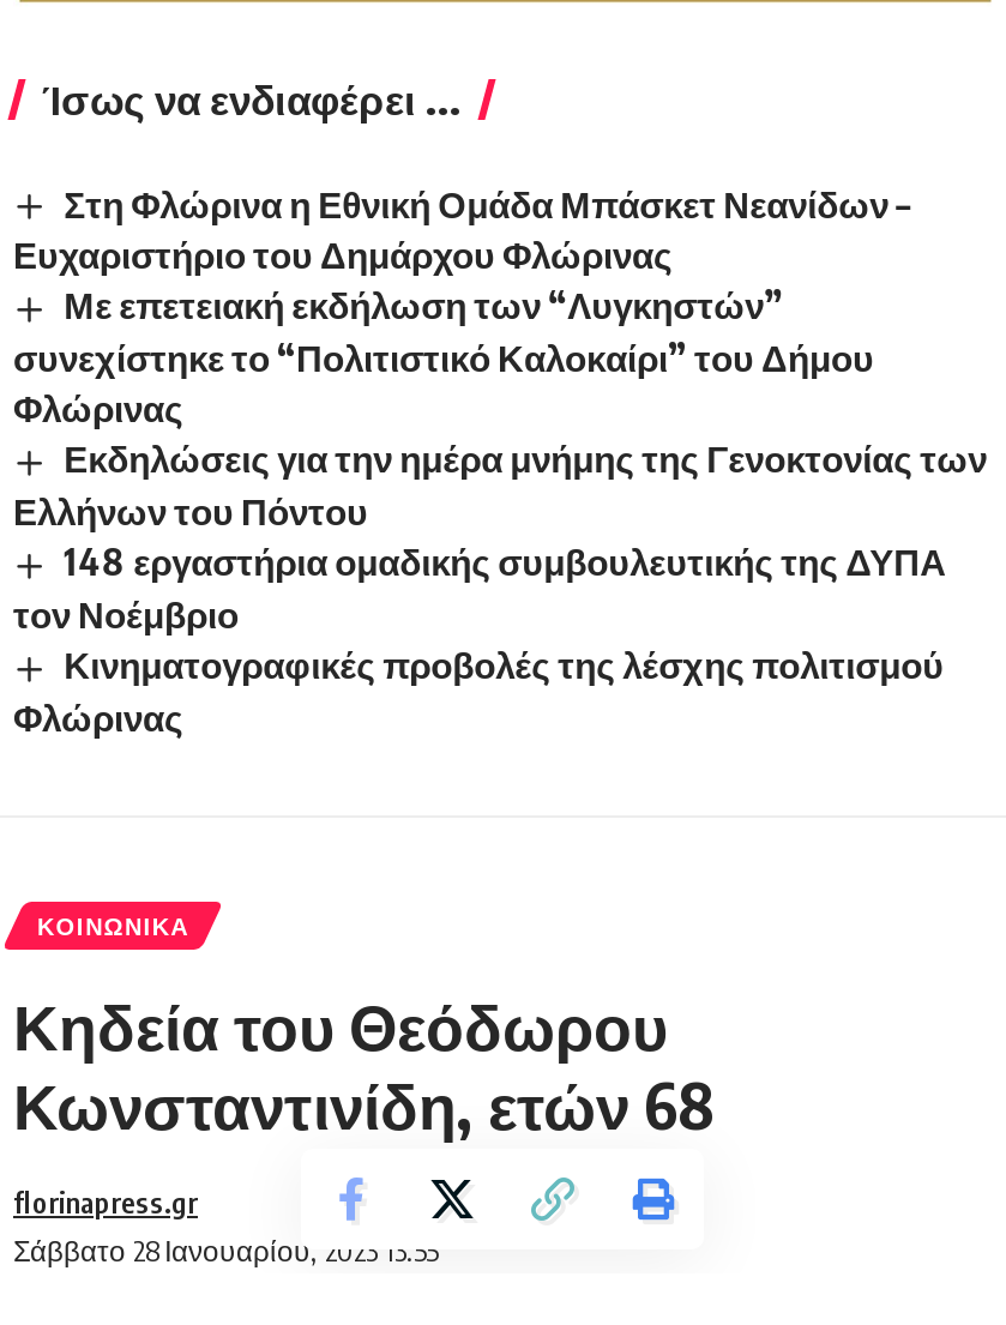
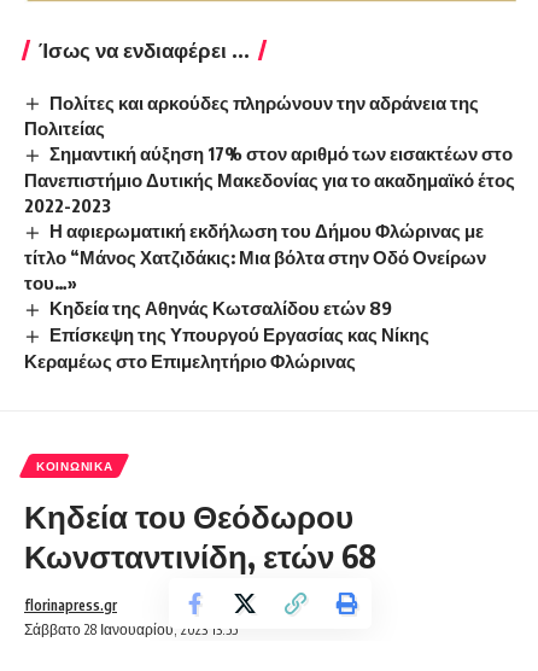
- Στη Φλώρινα η Εθνική Ομάδα Μπάσκετ Νεανίδων –
- Ευχαριστήριο του Δημάρχου Φλώρινας
- Με επετειακή εκδήλωση των “Λυγκηστών”
- συνεχίστηκε το “Πολιτιστικό Καλοκαίρι” του Δήμου
- Φλώρινας
- Εκδηλώσεις για την ημέρα μνήμης της Γενοκτονίας των
- Ελλήνων του Πόντου
- 148 εργαστήρια ομαδικής συμβουλευτικής της ΔΥΠΑ
- τον Νοέμβριο
- Κινηματογραφικές προβολές της λέσχης πολιτισμού
- Φλώρινας
+ Πολίτες και αρκούδες πληρώνουν την αδράνεια της
+ Πολιτείας
+ Σημαντική αύξηση 17% στον αριθμό των εισακτέων στο
+ Πανεπιστήμιο Δυτικής Μακεδονίας για το ακαδημαϊκό έτος
+ 2022-2023
+ Η αφιερωματική εκδήλωση του Δήμου Φλώρινας με
+ τίτλο “Μάνος Χατζιδάκις: Μια βόλτα στην Οδό Ονείρων
+ του…»
+ Κηδεία της Αθηνάς Κωτσαλίδου ετών 89
+ Επίσκεψη της Υπουργού Εργασίας κας Νίκης
+ Κεραμέως στο Επιμελητήριο Φλώρινας
